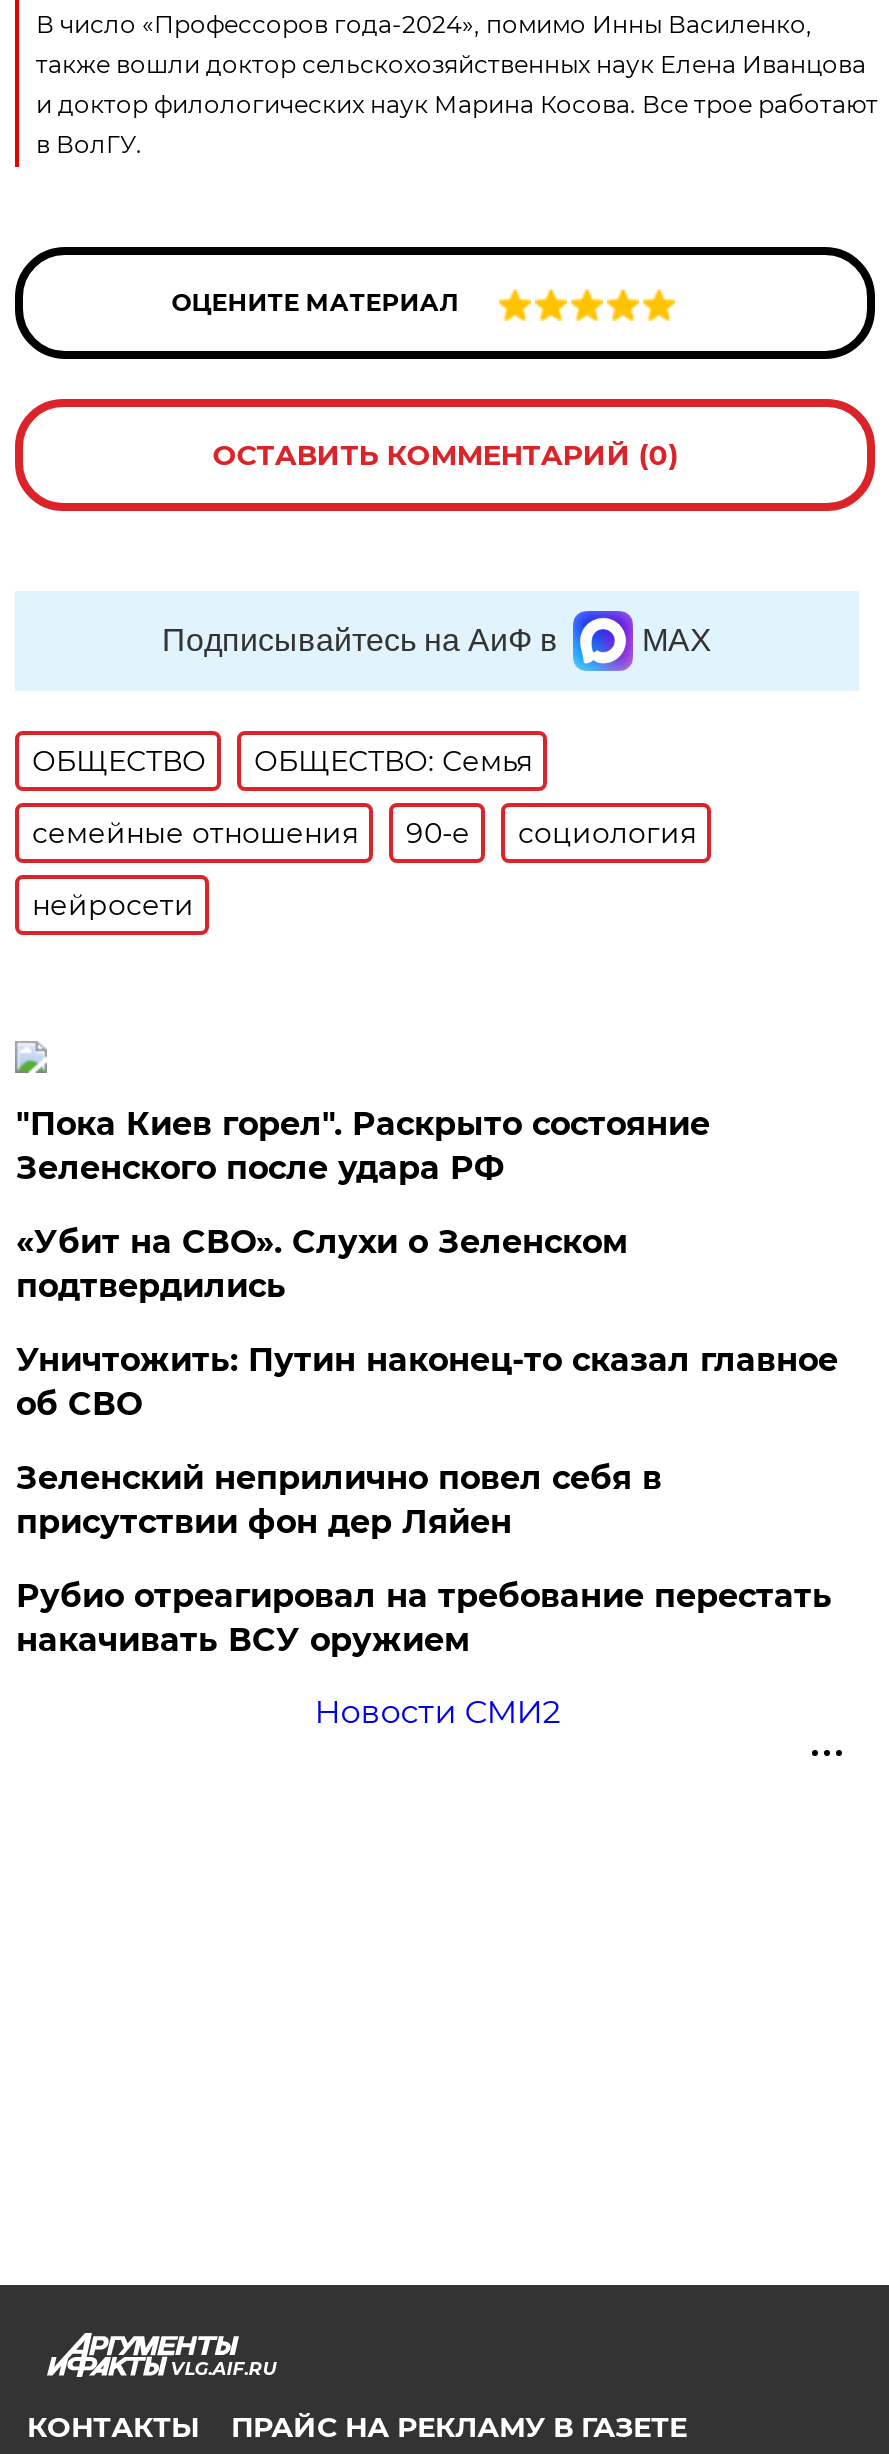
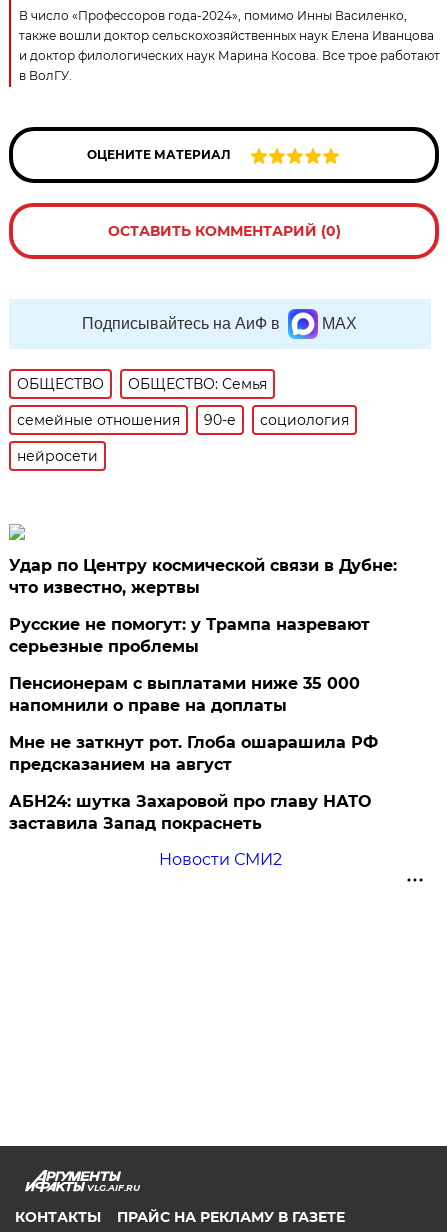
- "Пока Киев горел". Раскрыто состояние
- Зеленского после удара РФ
+ Удар по Центру космической связи в Дубне:
+ что известно, жертвы

- «Убит на СВО». Слухи о Зеленском
- подтвердились
+ Русские не помогут: у Трампа назревают
+ серьезные проблемы

- Уничтожить: Путин наконец-то сказал главное
- об СВО
+ Пенсионерам с выплатами ниже 35 000
+ напомнили о праве на доплаты

- Зеленский неприлично повел cебя в
- присутствии фон дер Ляйен
+ Мне не заткнут рот. Глоба ошарашила РФ
+ предсказанием на август

- Рубио отреагировал на требование перестать
- накачивать ВСУ оружием
+ АБН24: шутка Захаровой про главу НАТО
+ заставила Запад покраснеть
